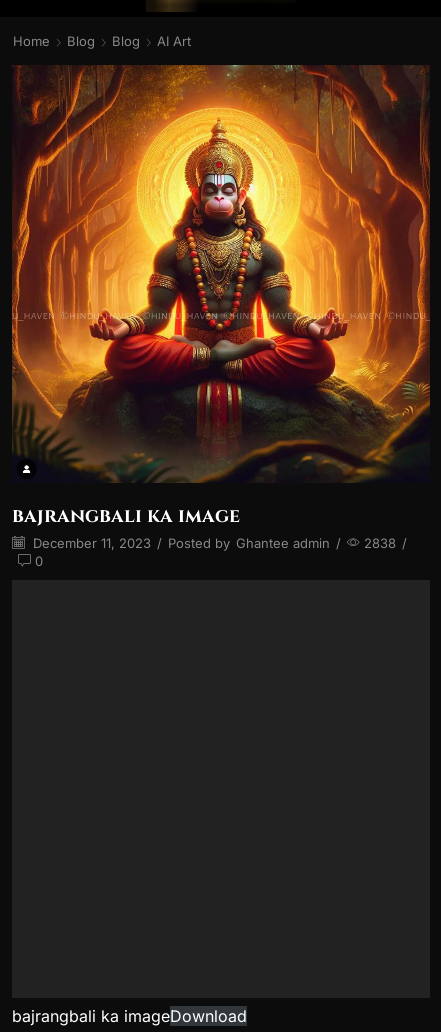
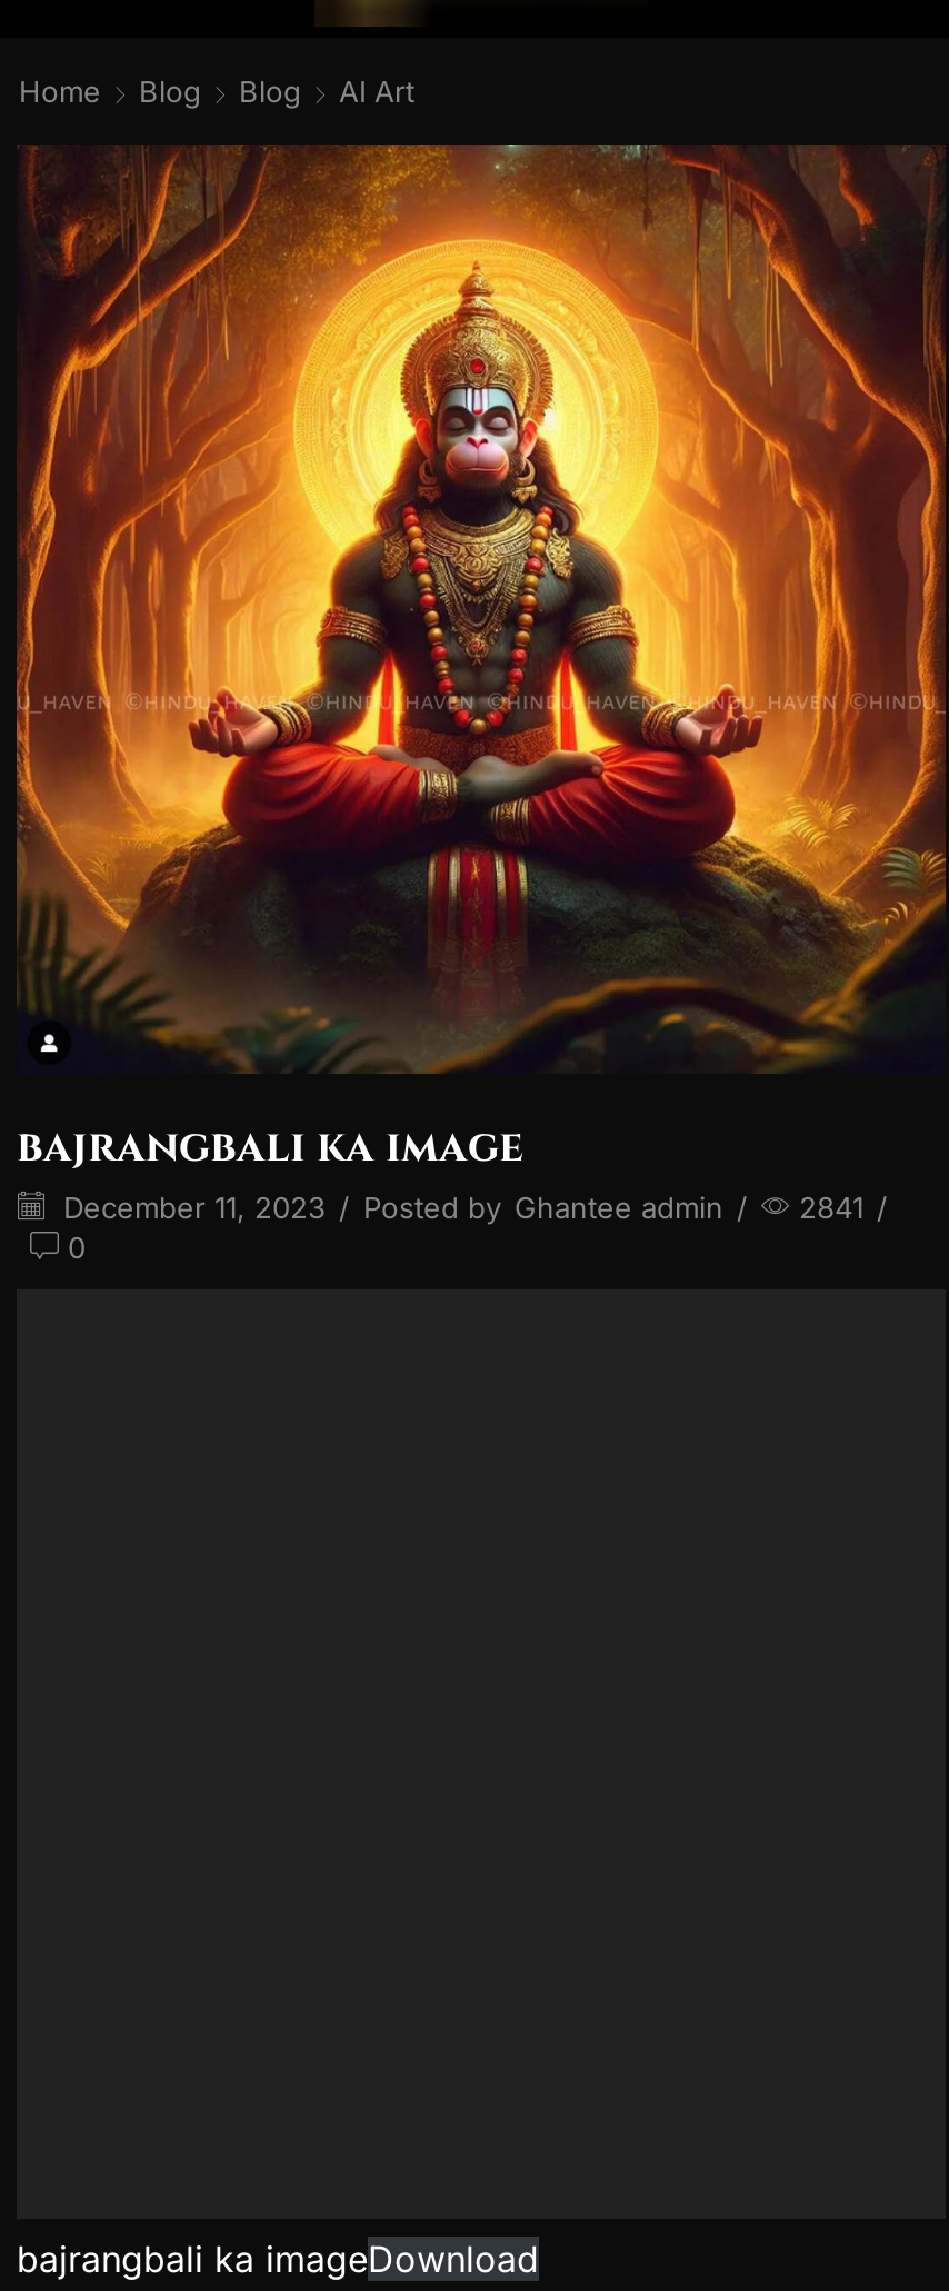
- December 11, 2023 / Posted by Ghantee admin / 2838 /
+ December 11, 2023 / Posted by Ghantee admin / 2841 /
